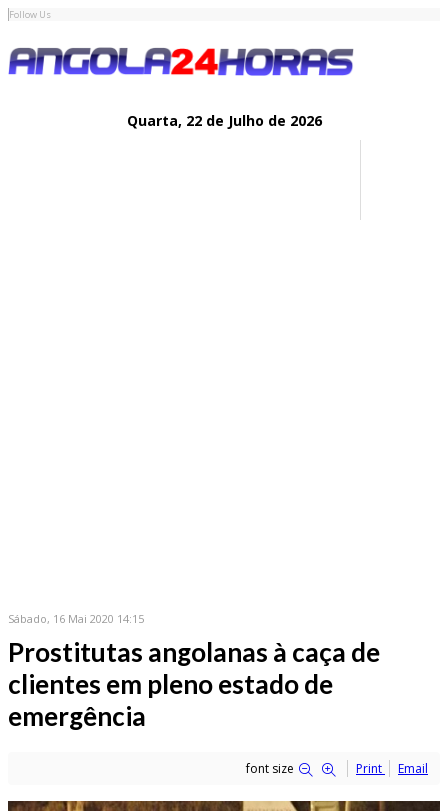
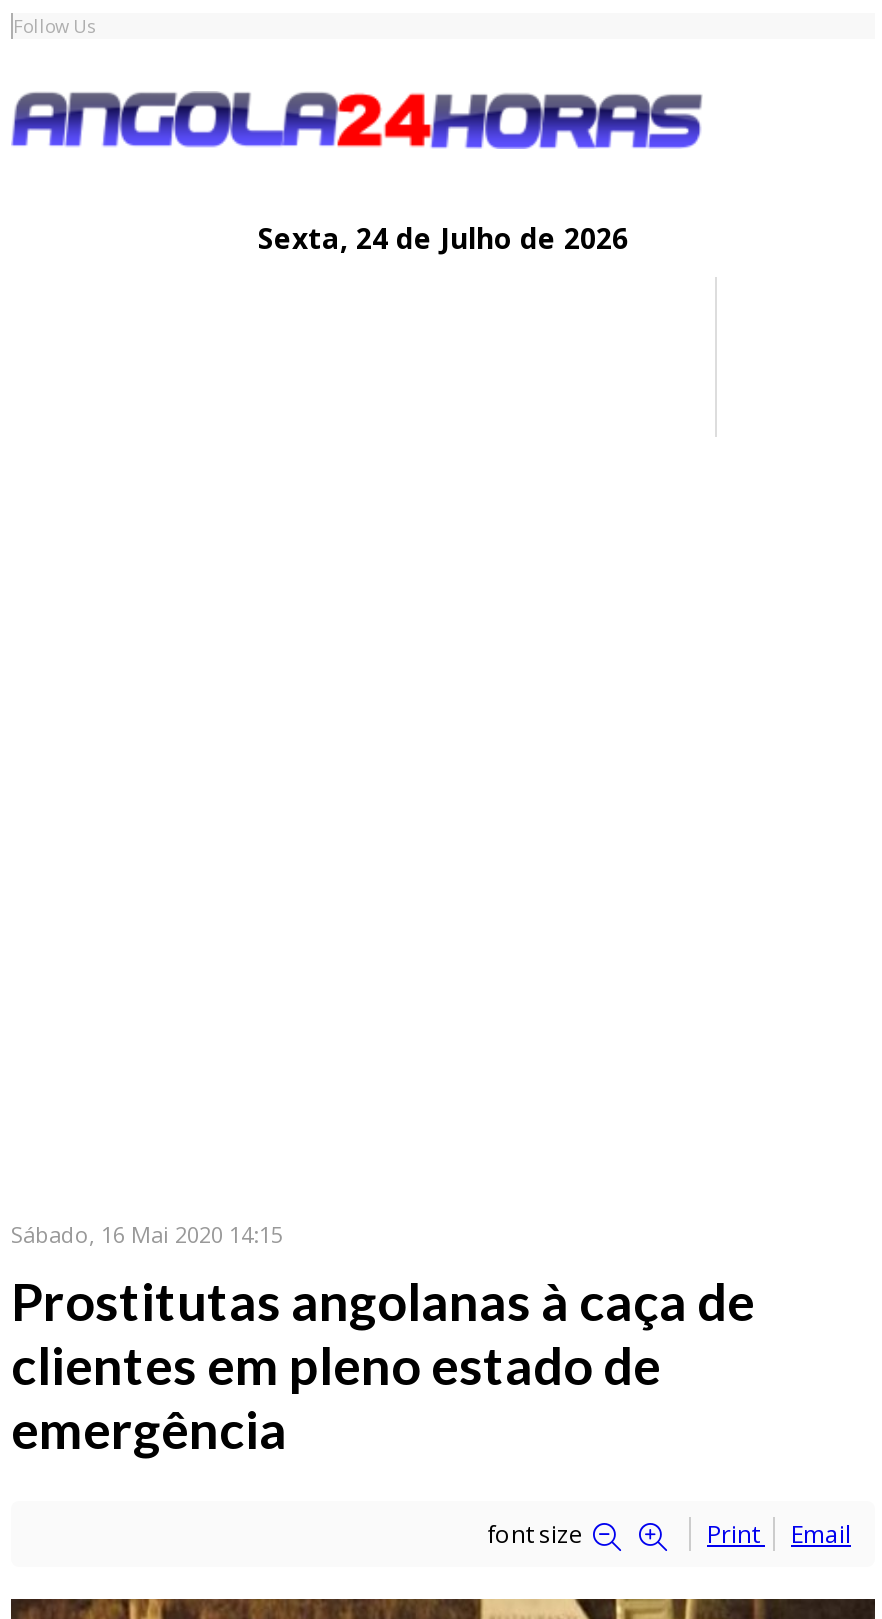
- Quarta, 22 de Julho de 2026
+ Sexta, 24 de Julho de 2026
